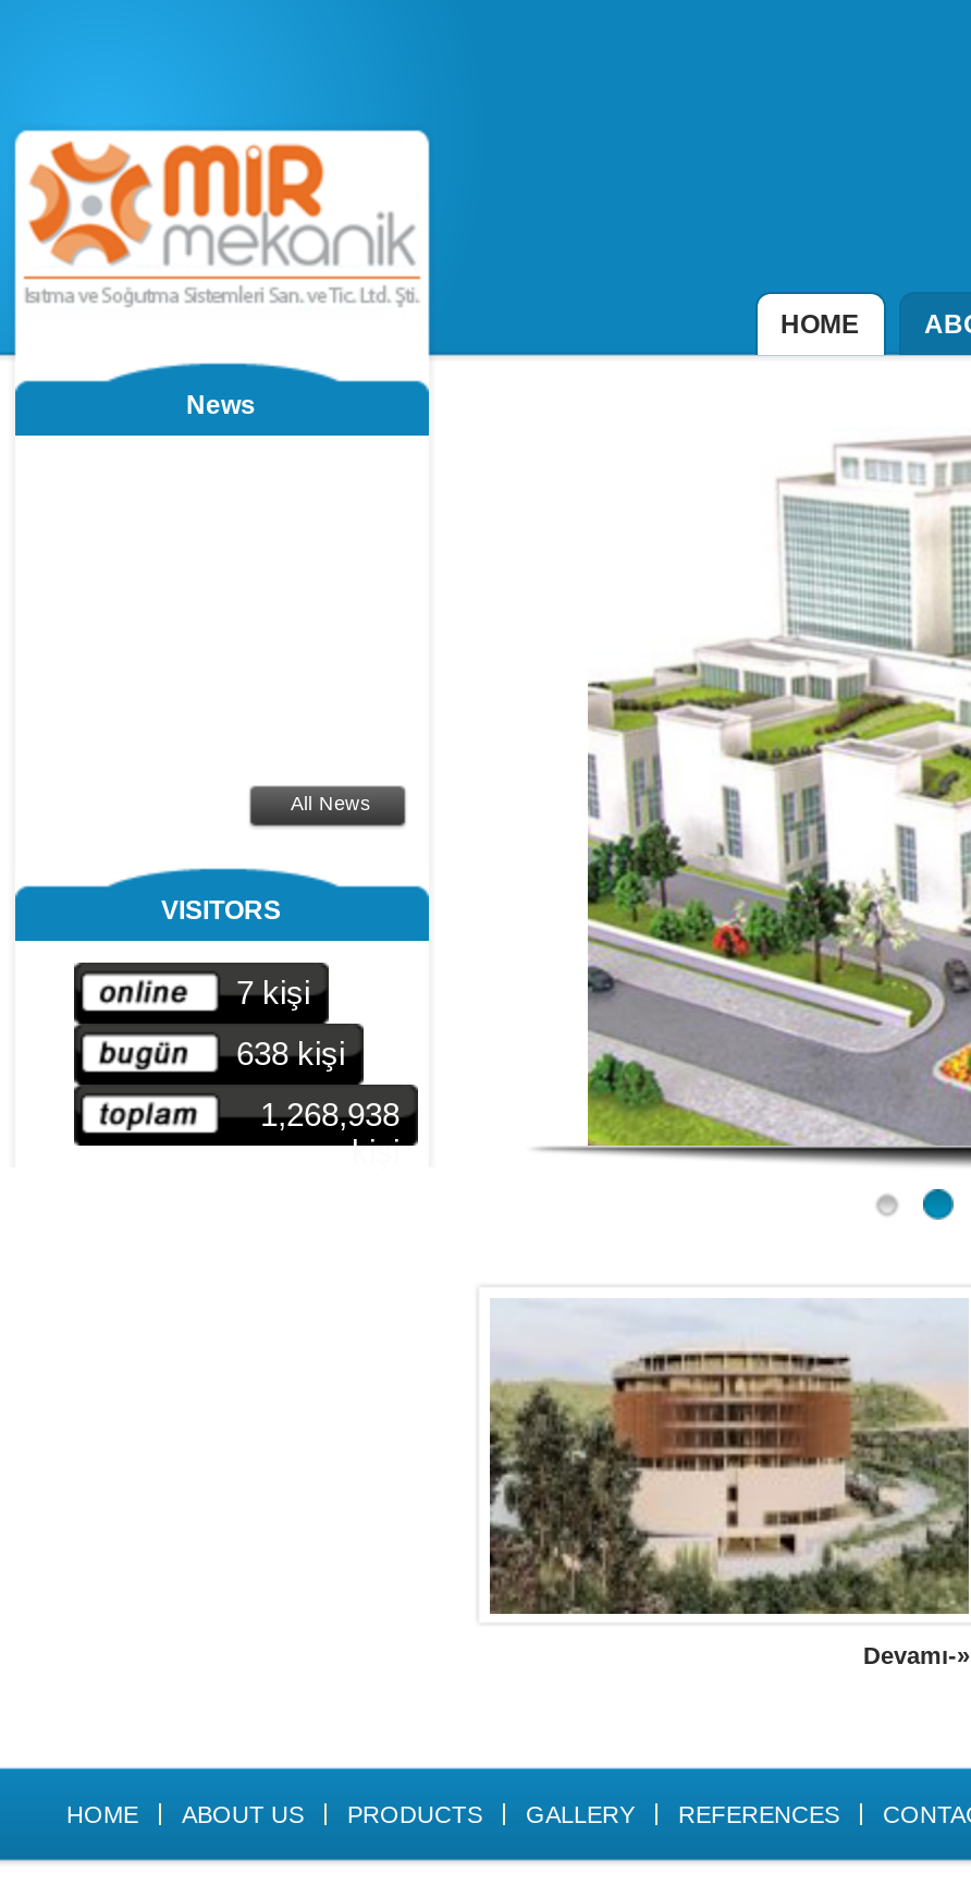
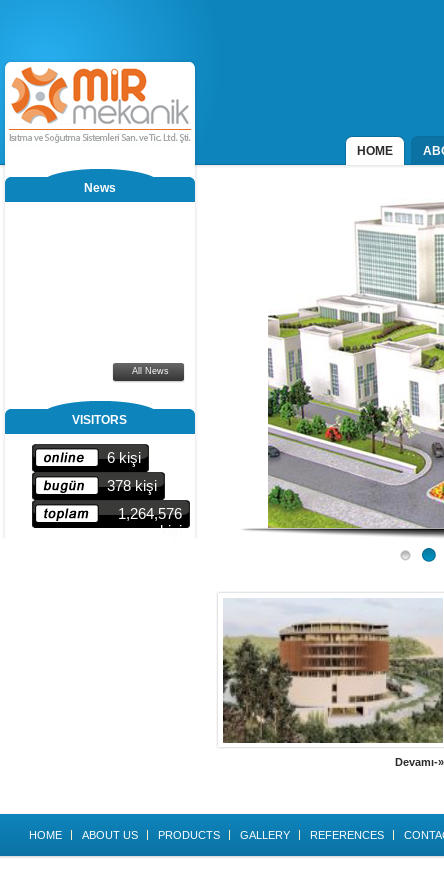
- 7 kişi
+ 6 kişi

- 638 kişi
+ 378 kişi

- 1,268,938
+ 1,264,576
